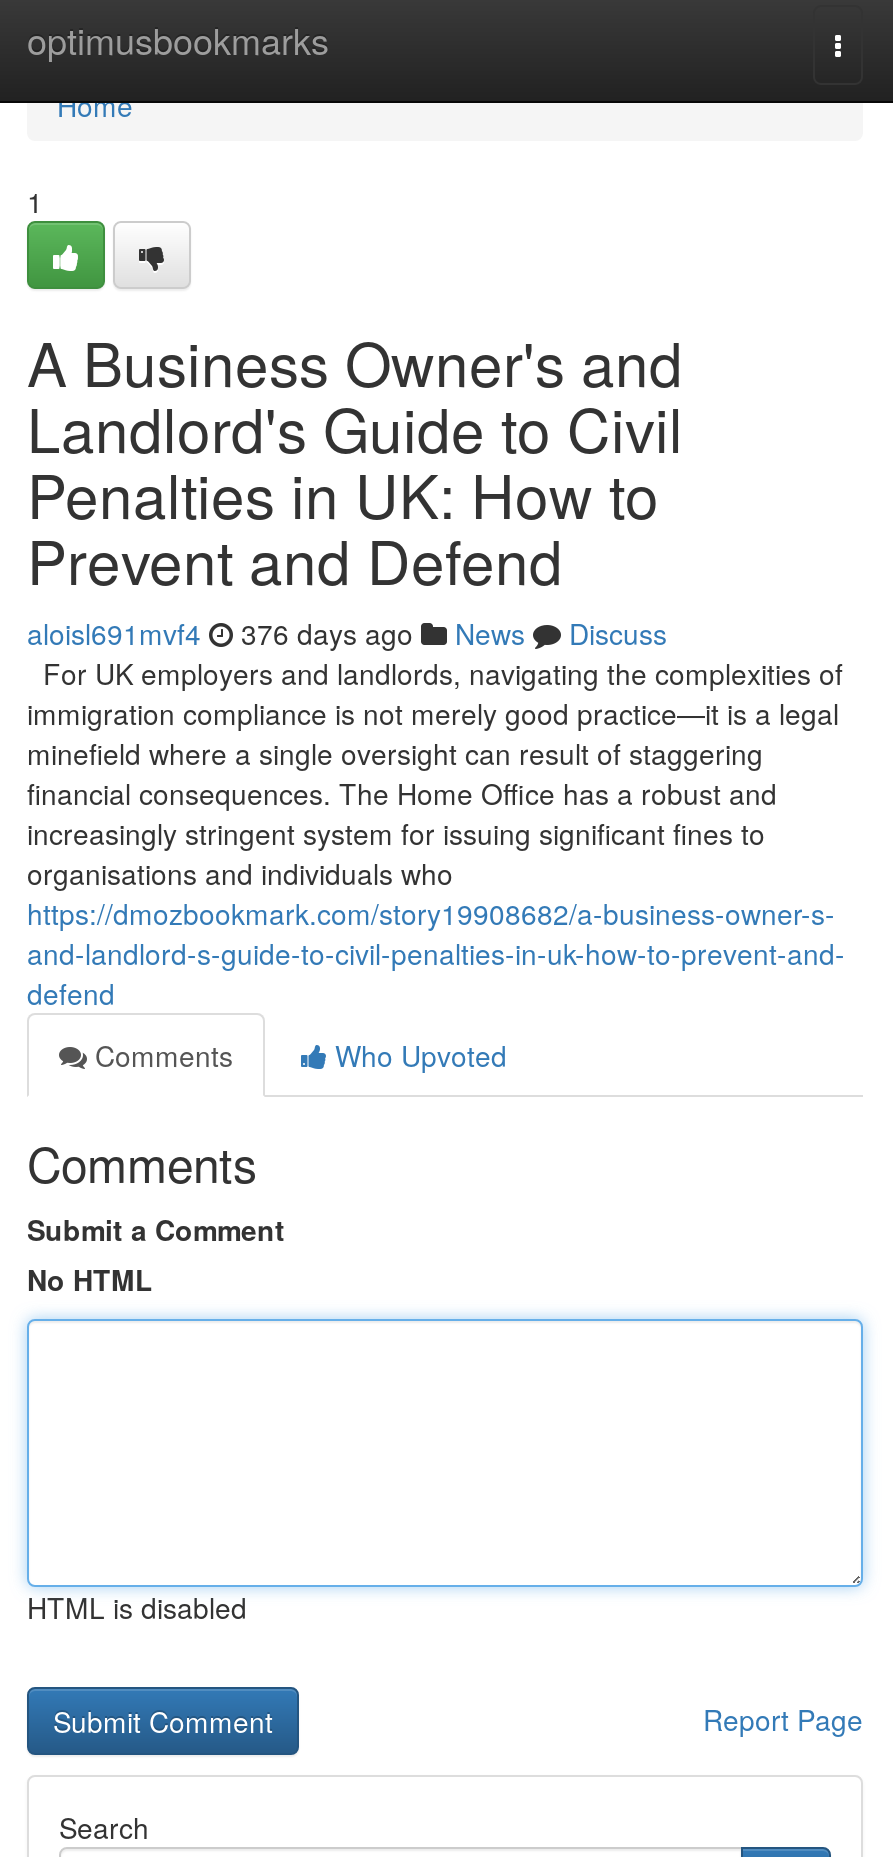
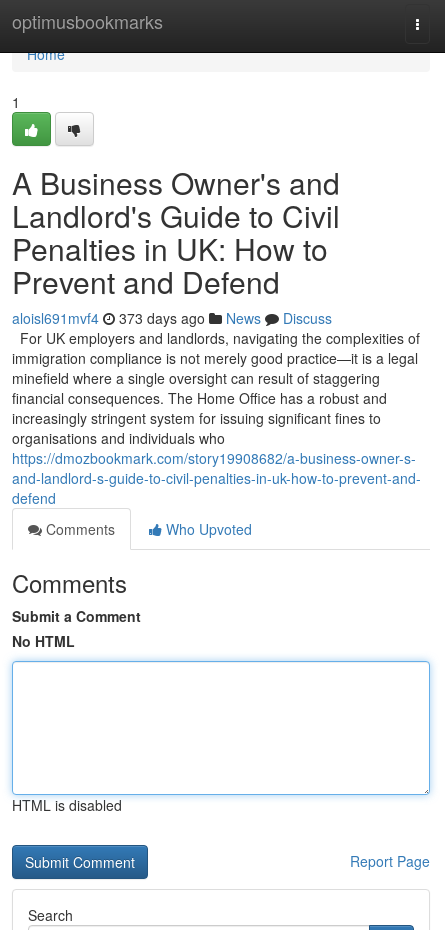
- aloisl691mvf4 376 days ago News Discuss
+ aloisl691mvf4 373 days ago News Discuss
